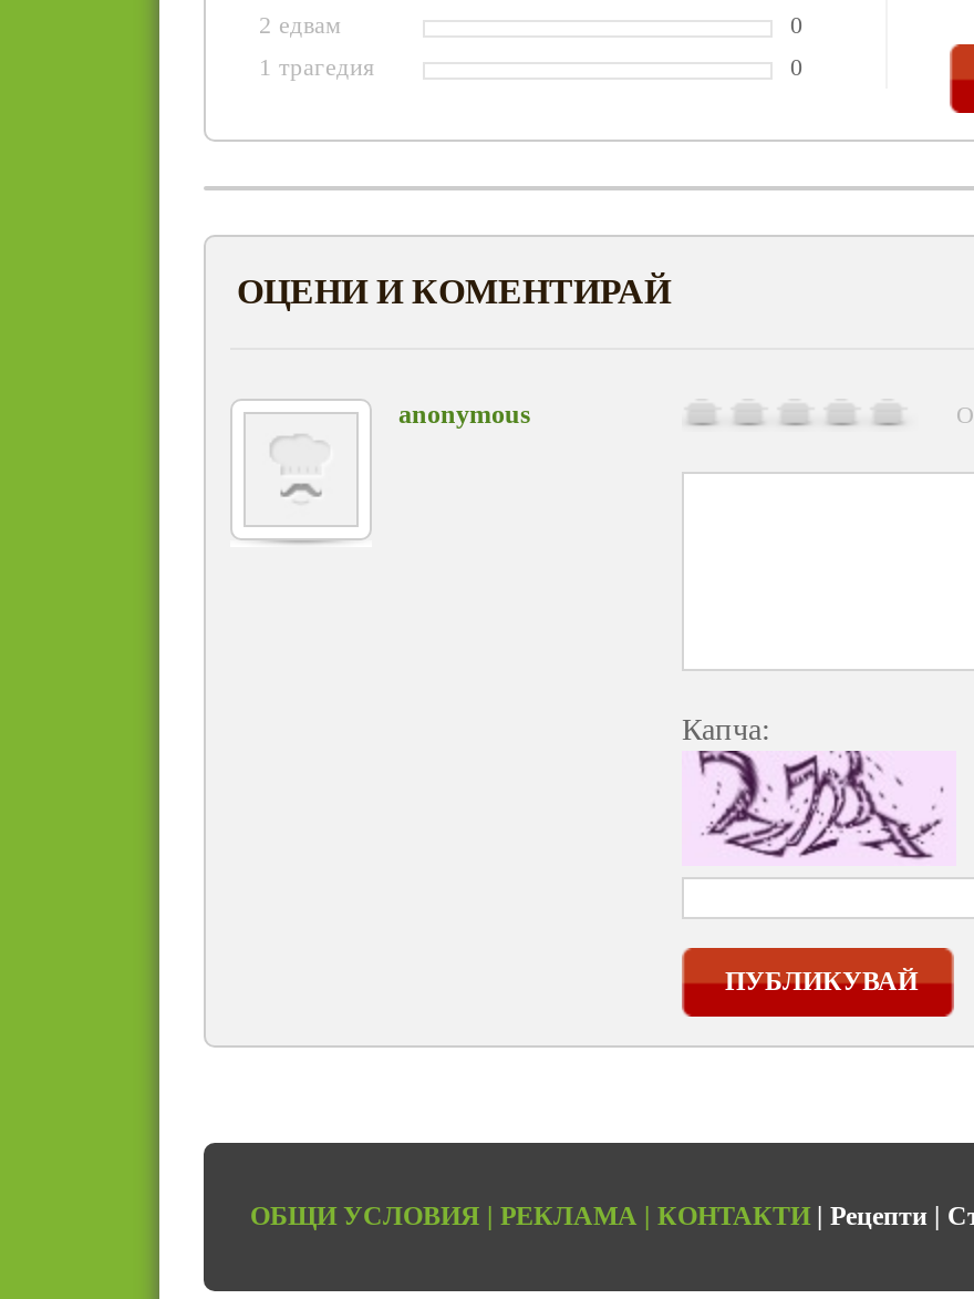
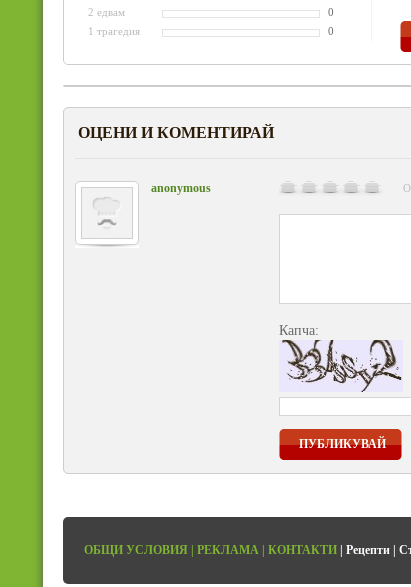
- [image]
+ [image]
